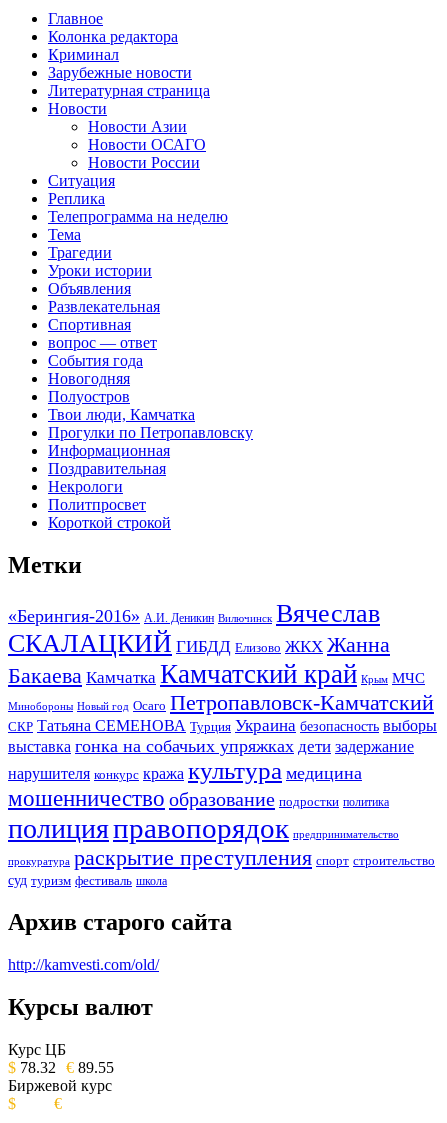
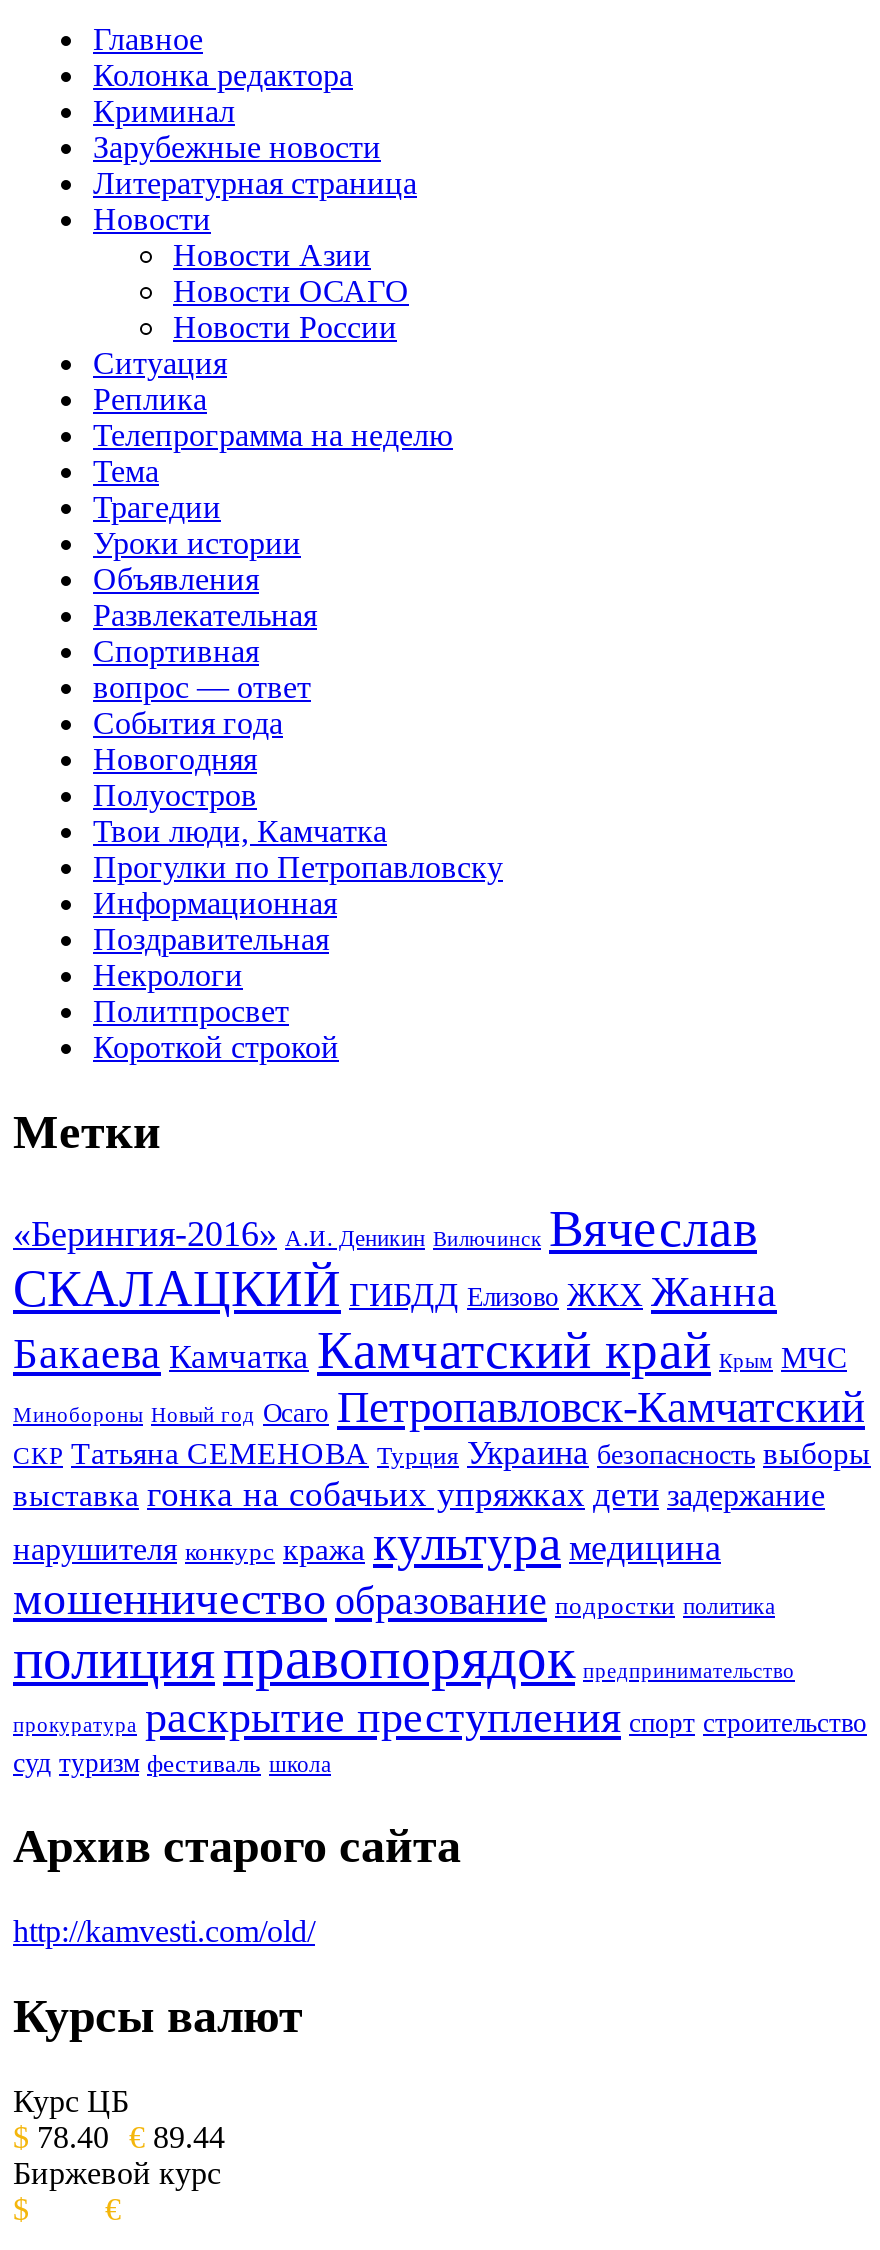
- $ 78.32 € 89.55
+ $ 78.40 € 89.44
